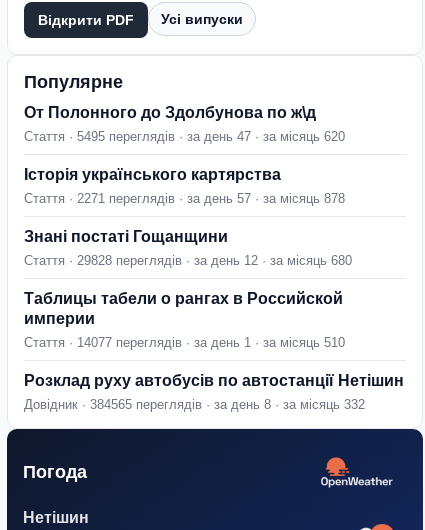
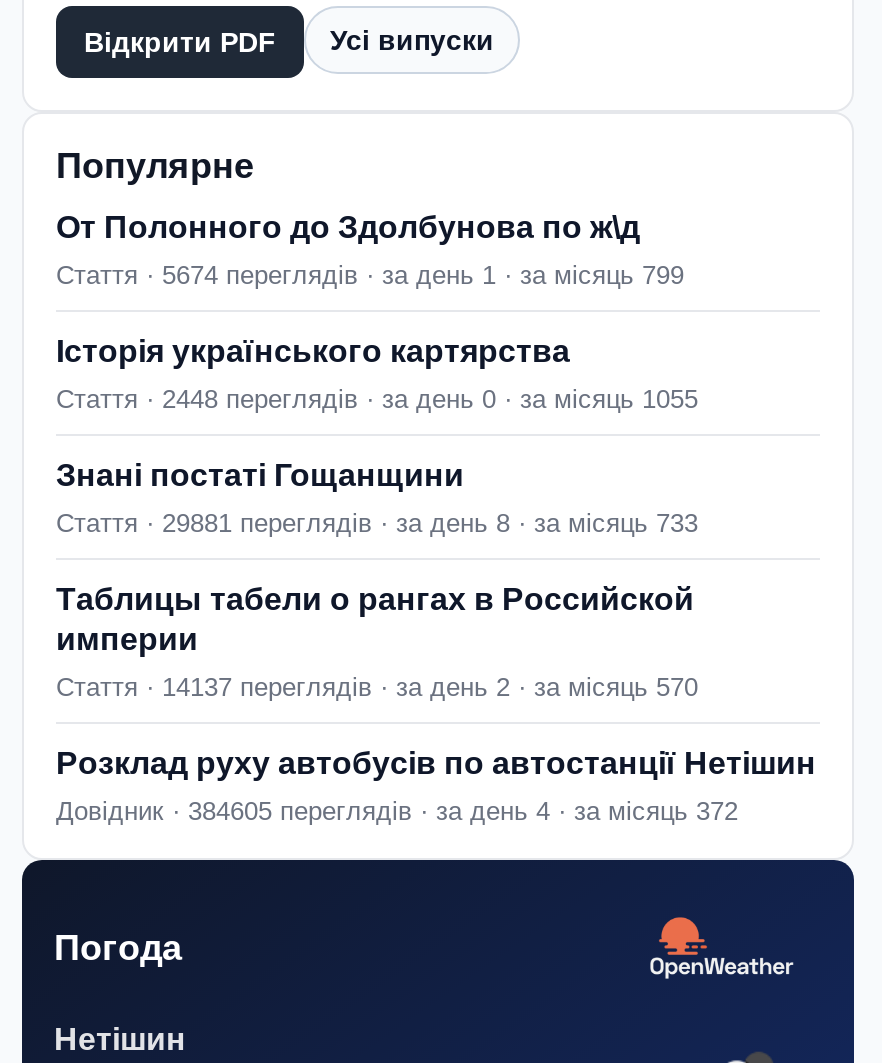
- Стаття · 5495 переглядів · за день 47 · за місяць 620
+ Стаття · 5674 переглядів · за день 1 · за місяць 799

- Стаття · 2271 переглядів · за день 57 · за місяць 878
+ Стаття · 2448 переглядів · за день 0 · за місяць 1055

- Стаття · 29828 переглядів · за день 12 · за місяць 680
+ Стаття · 29881 переглядів · за день 8 · за місяць 733

- Стаття · 14077 переглядів · за день 1 · за місяць 510
+ Стаття · 14137 переглядів · за день 2 · за місяць 570

- Довідник · 384565 переглядів · за день 8 · за місяць 332
+ Довідник · 384605 переглядів · за день 4 · за місяць 372
